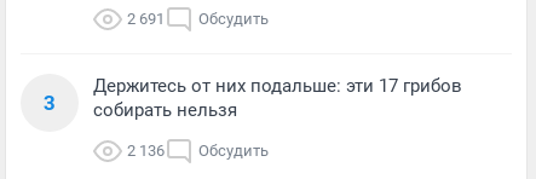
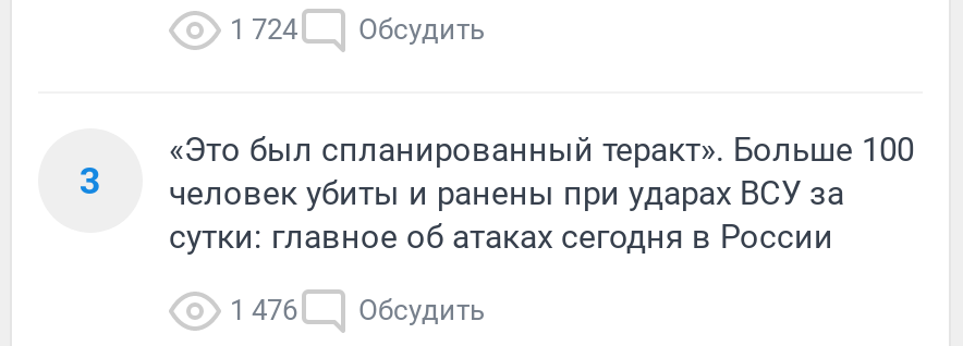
- 2 691 Обсудить
+ 1 724 Обсудить

- Держитесь от них подальше: эти 17 грибов
- собирать нельзя
+ «Это был спланированный теракт». Больше 100
+ человек убиты и ранены при ударах ВСУ за
+ сутки: главное об атаках сегодня в России

- 2 136 Обсудить
+ 1 476 Обсудить
